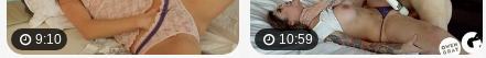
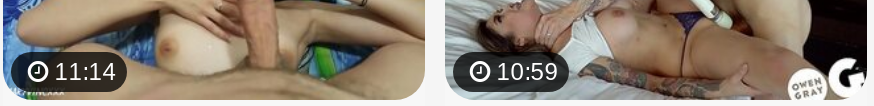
- 9:10
+ 11:14
